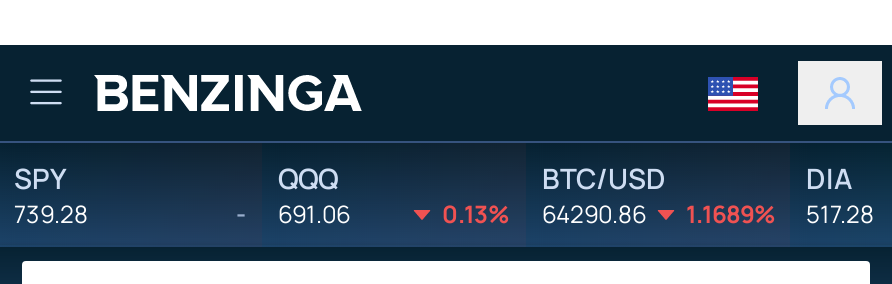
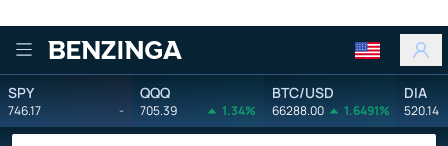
- 739.28
+ 746.17

- 691.06
+ 705.39

- 0.13%
+ 1.34%

- 64290.86
+ 66288.00

- 1.1689%
+ 1.6491%

- 517.28
+ 520.14
